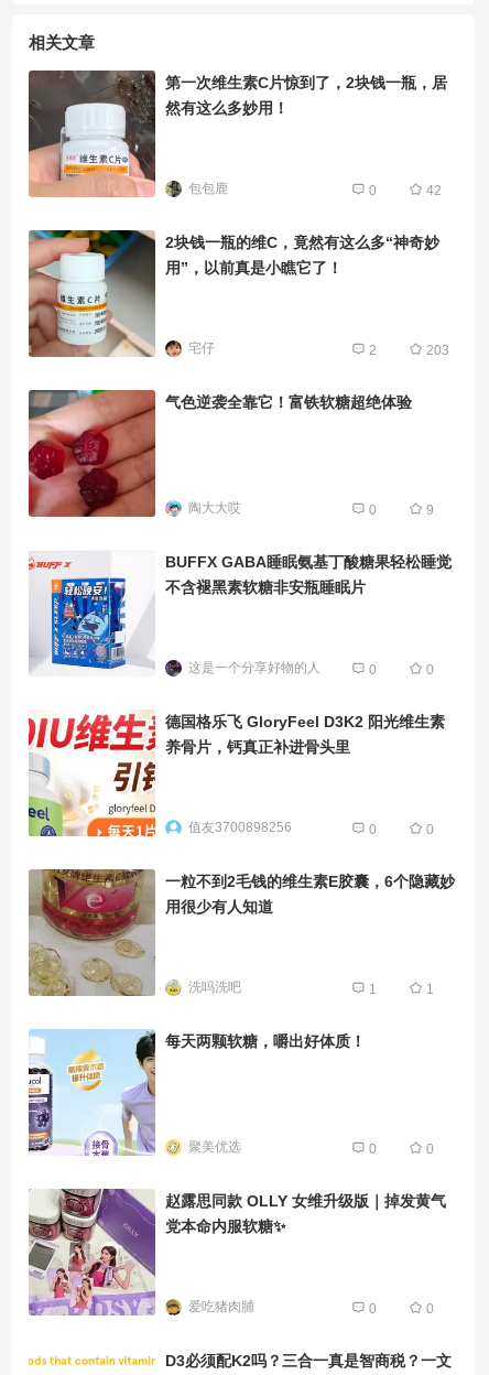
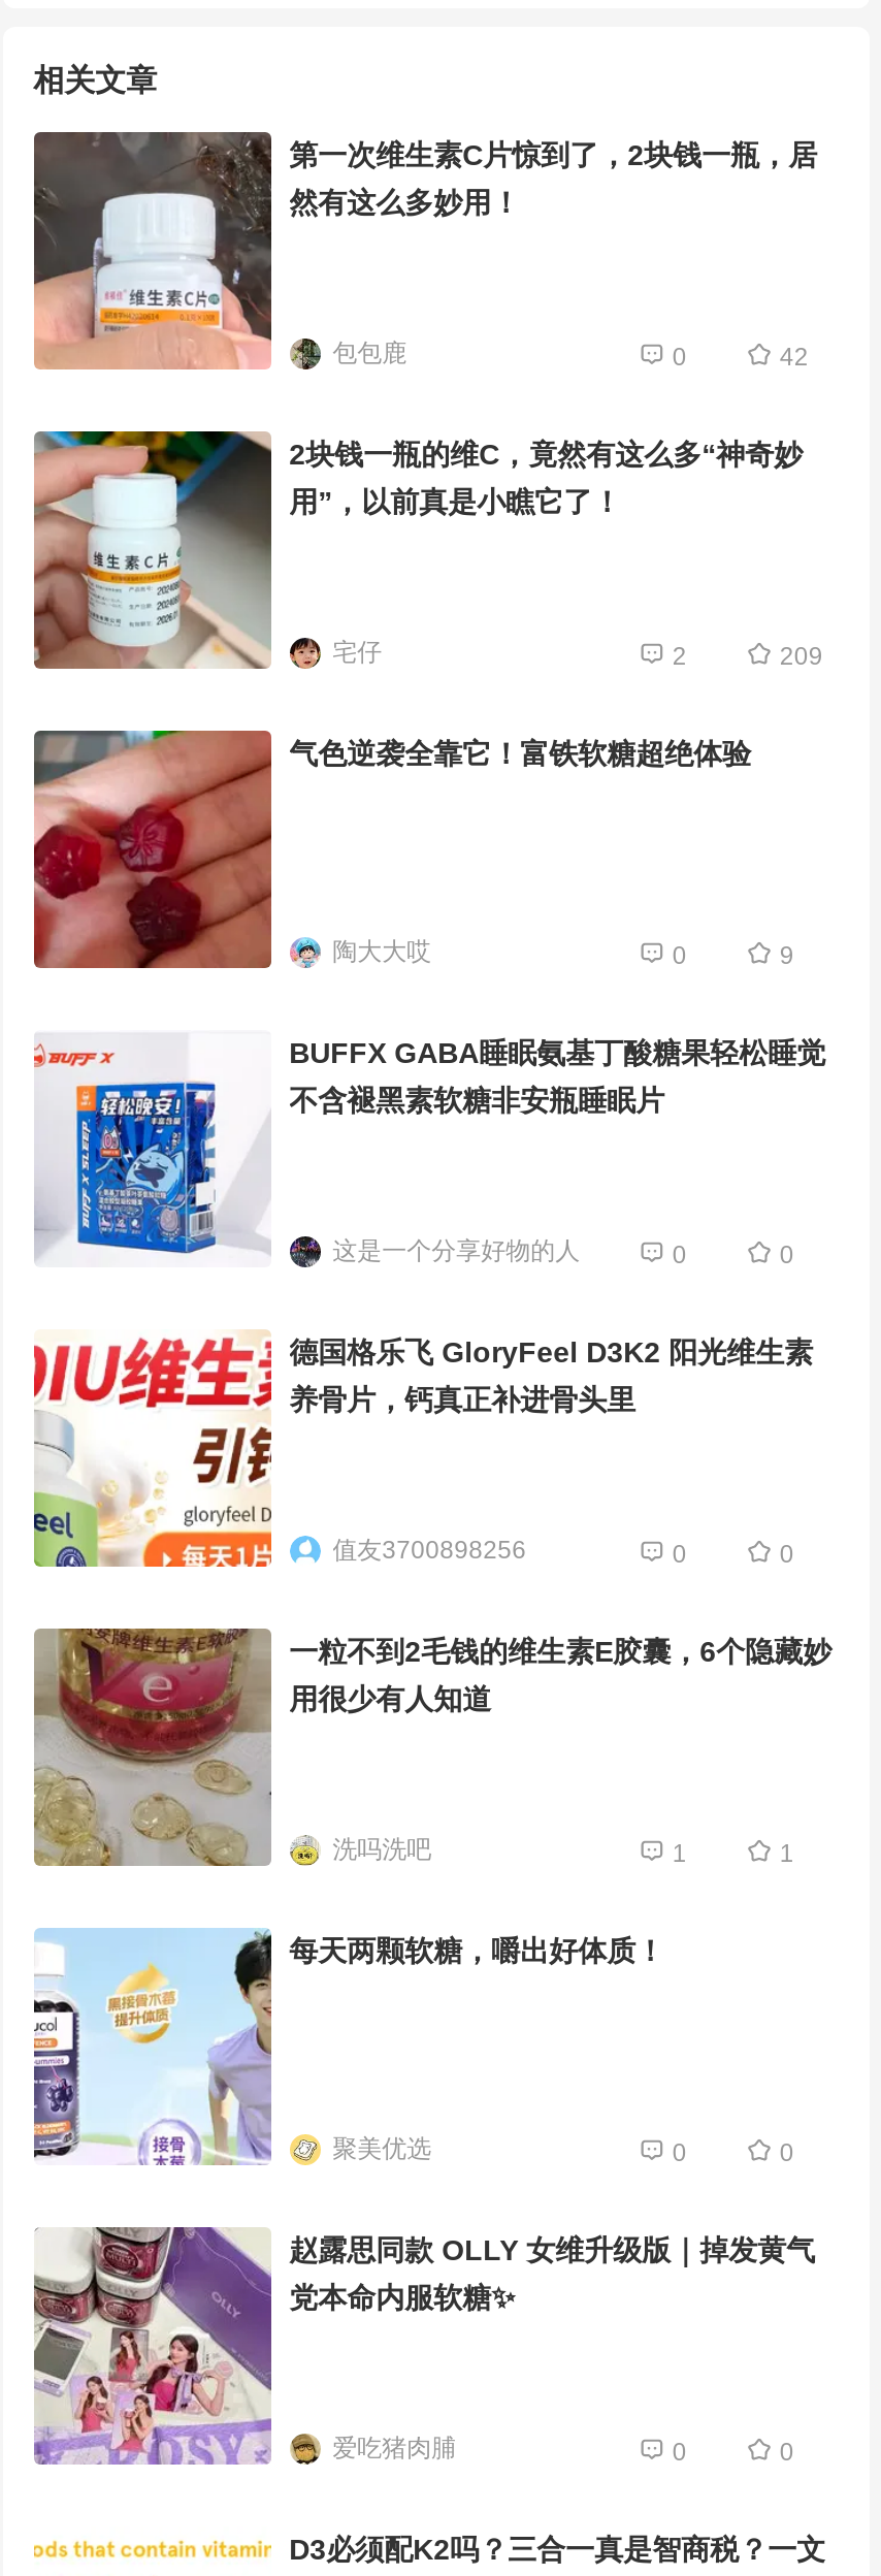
- 203
+ 209
